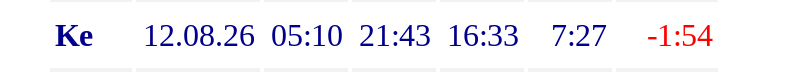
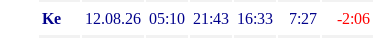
- Ke 12.08.26 05:10 21:43 16:33 7:27 -1:54
+ Ke 12.08.26 05:10 21:43 16:33 7:27 -2:06
